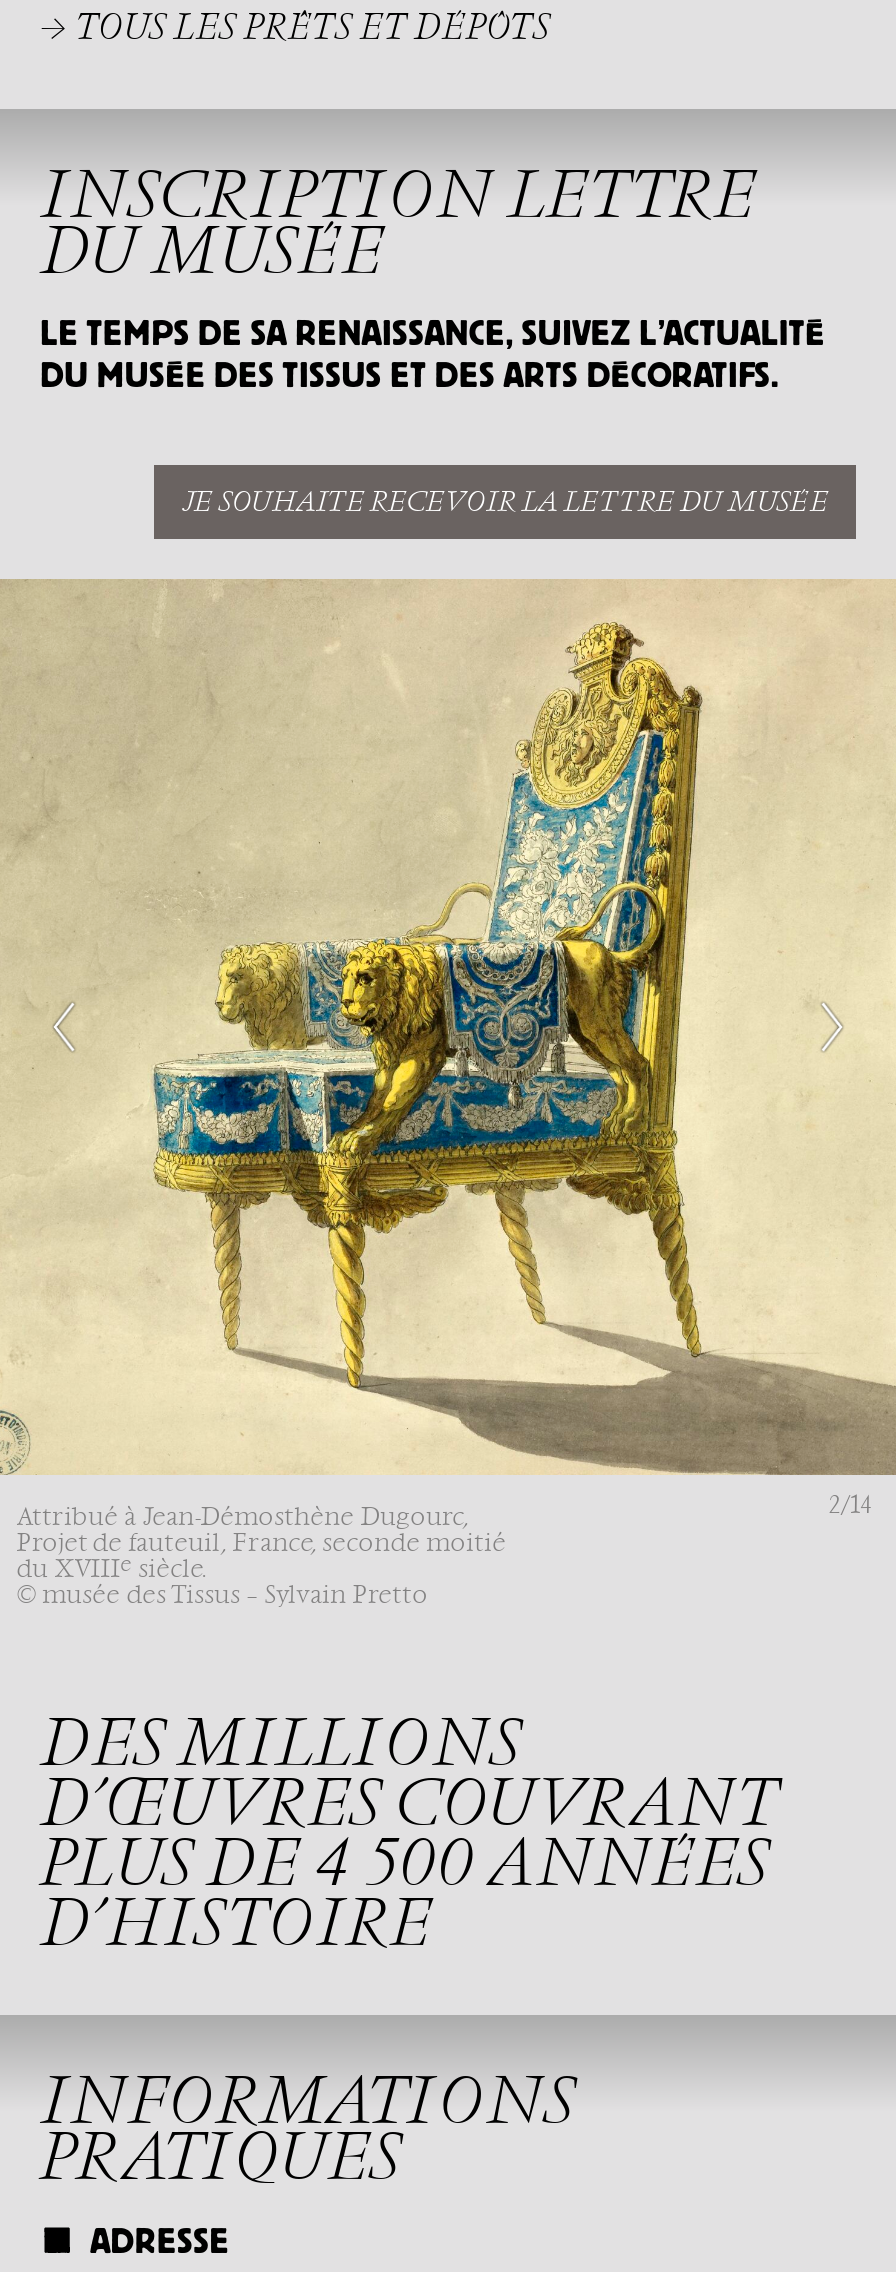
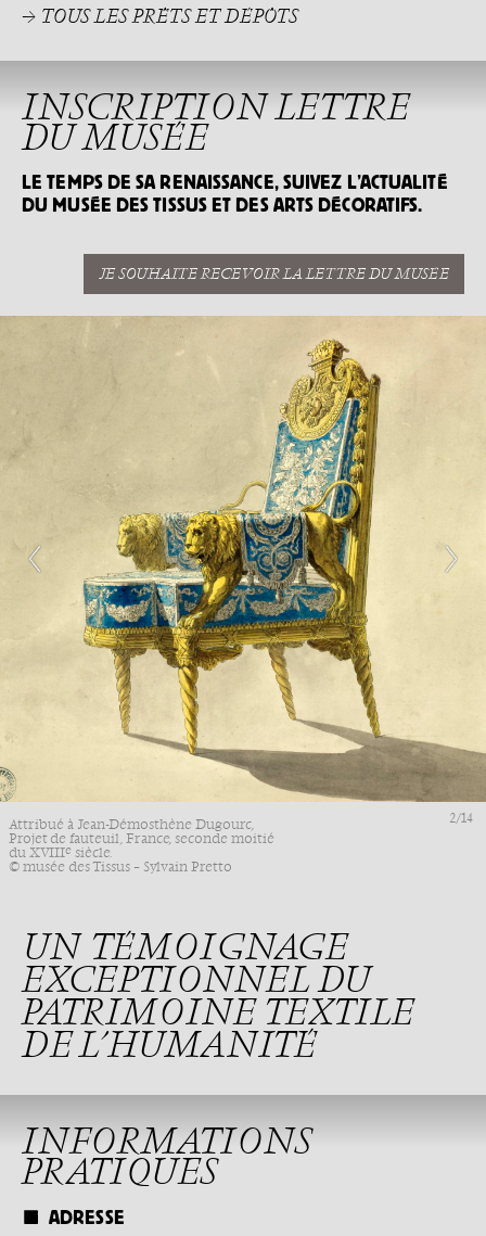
- DES MILLIONS
- D’ŒUVRES COUVRANT
- PLUS DE 4 500 ANNÉES
- D’HISTOIRE
+ UN TÉMOIGNAGE
+ EXCEPTIONNEL DU
+ PATRIMOINE TEXTILE
+ DE L’HUMANITÉ
